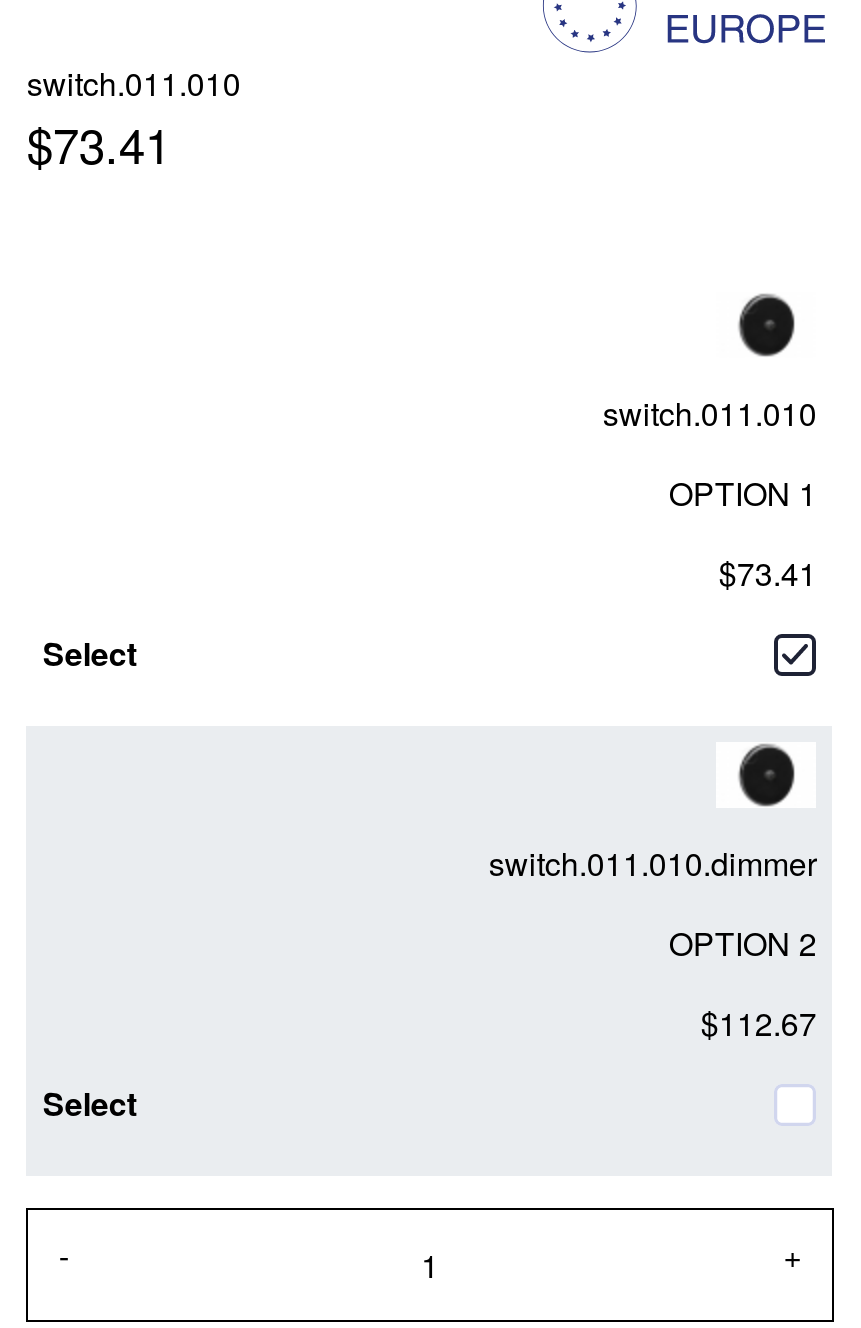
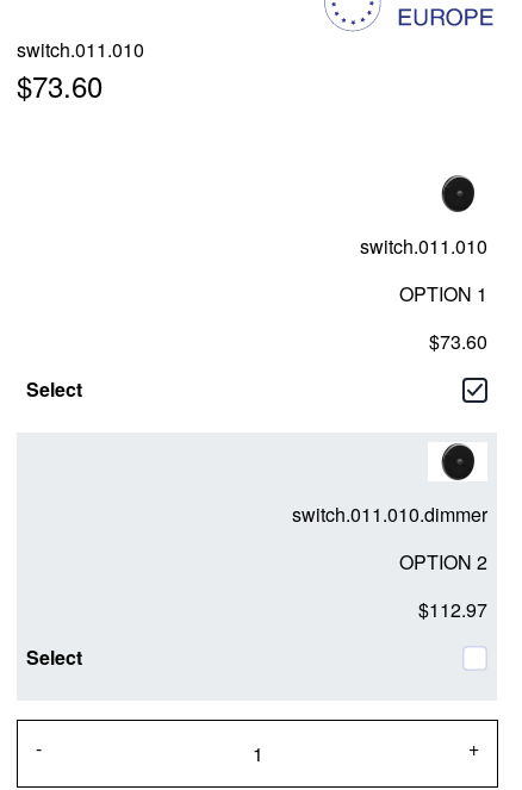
- $73.41
+ $73.60

- $73.41
+ $73.60

- $112.67
+ $112.97
